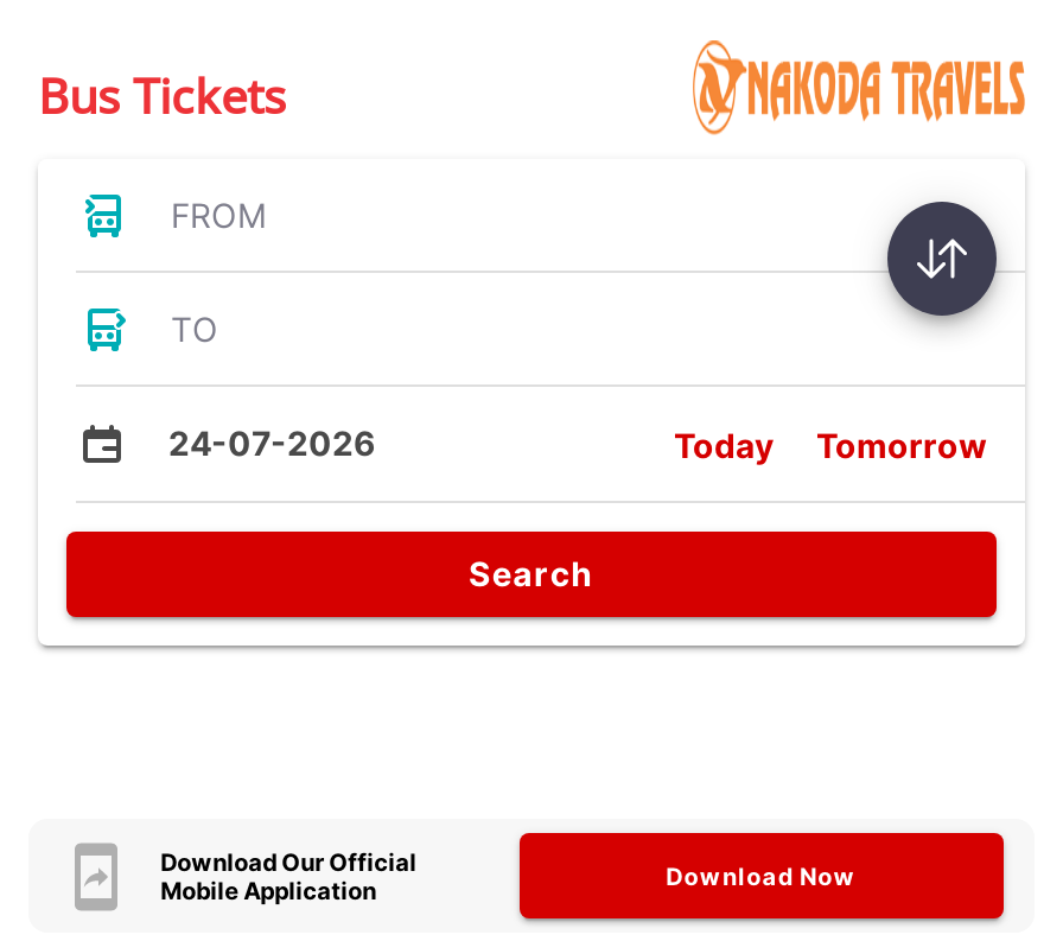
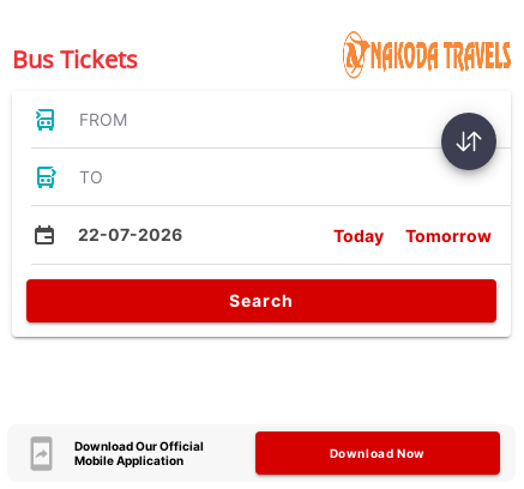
- 24-07-2026
+ 22-07-2026
